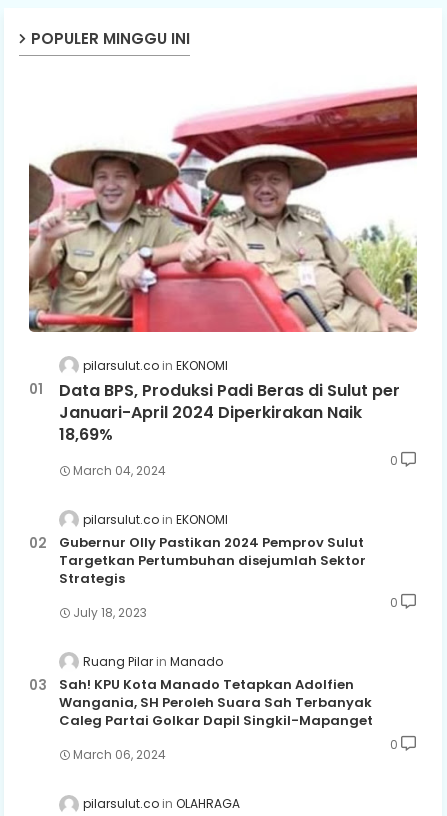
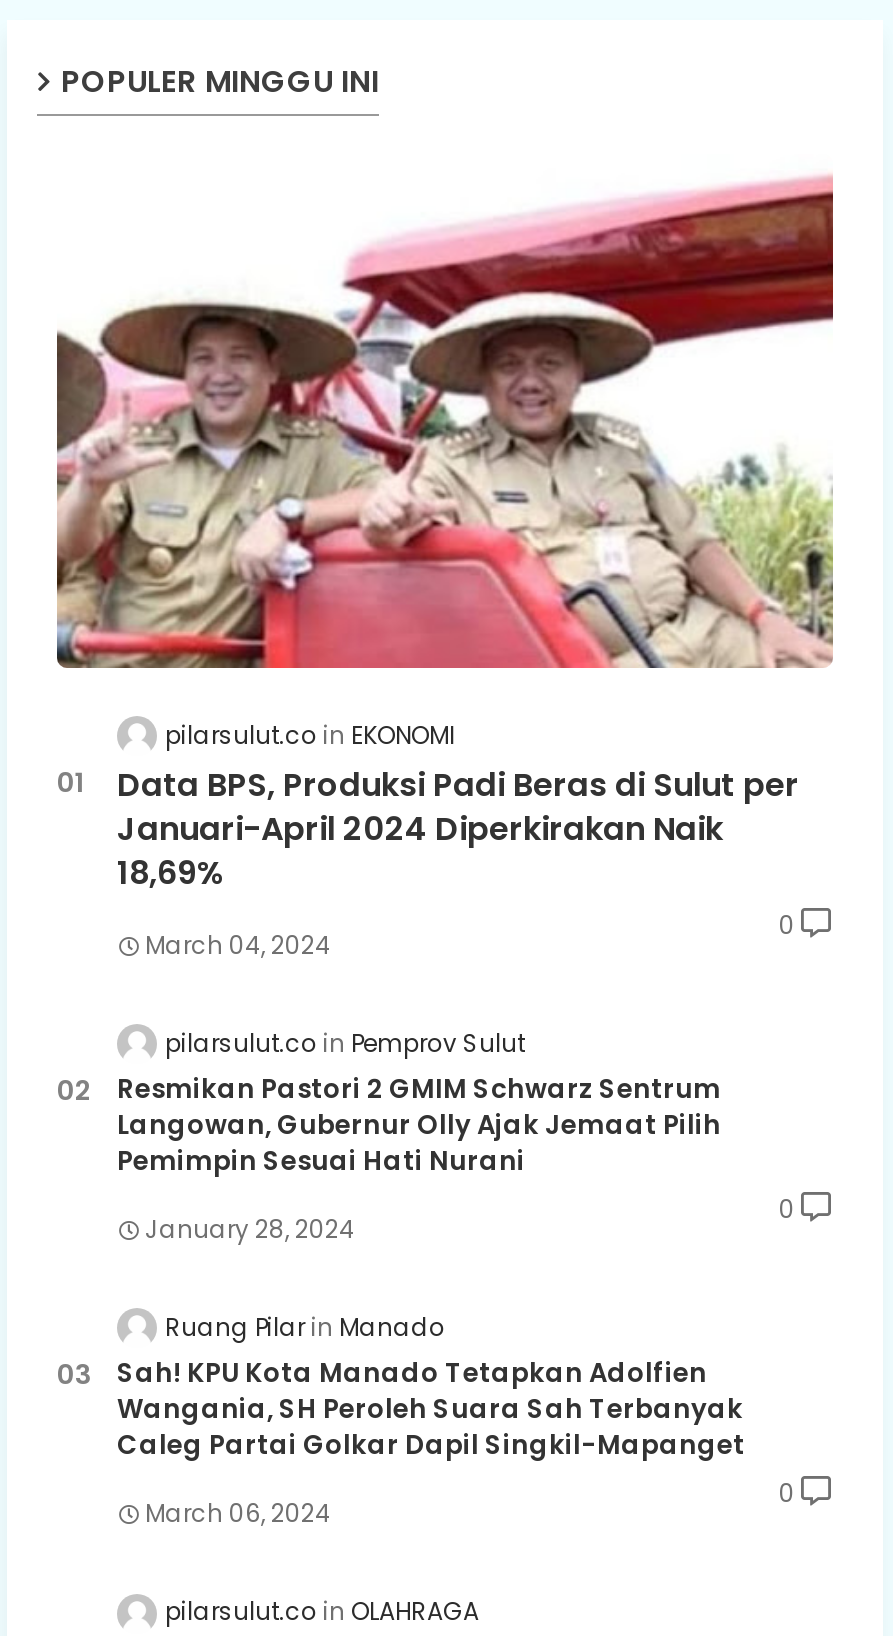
- EKONOMI
- Gubernur Olly Pastikan 2024 Pemprov Sulut
- Targetkan Pertumbuhan disejumlah Sektor
- Strategis
+ Pemprov Sulut
+ Resmikan Pastori 2 GMIM Schwarz Sentrum
+ Langowan, Gubernur Olly Ajak Jemaat Pilih
+ Pemimpin Sesuai Hati Nurani

- July 18, 2023
+ January 28, 2024
